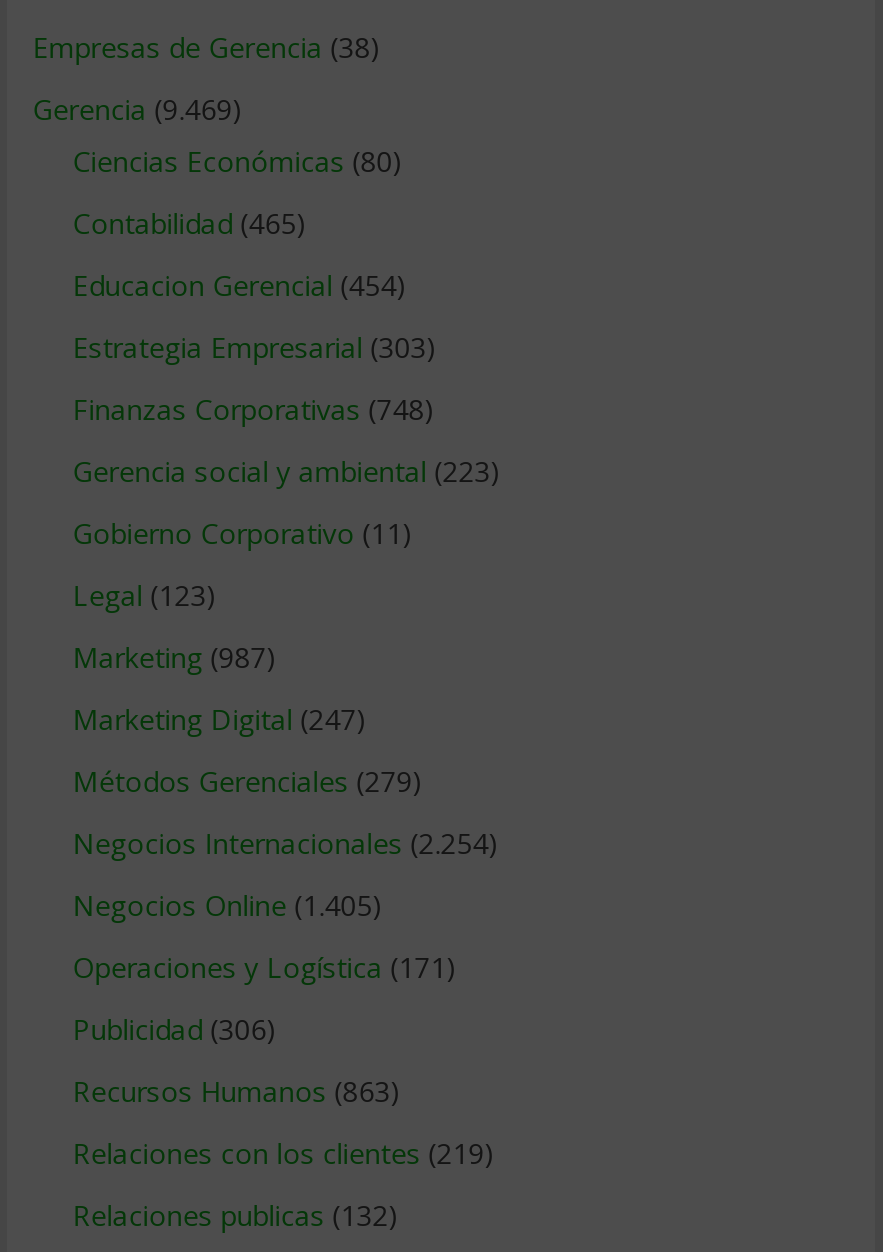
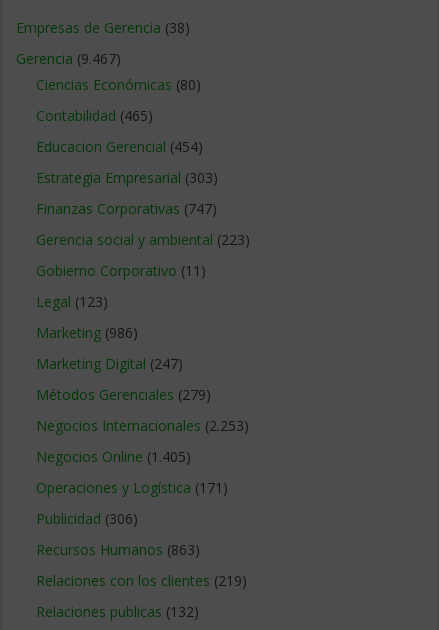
- Gerencia (9.469)
+ Gerencia (9.467)

- Finanzas Corporativas (748)
+ Finanzas Corporativas (747)

- Marketing (987)
+ Marketing (986)

- Negocios Internacionales (2.254)
+ Negocios Internacionales (2.253)
